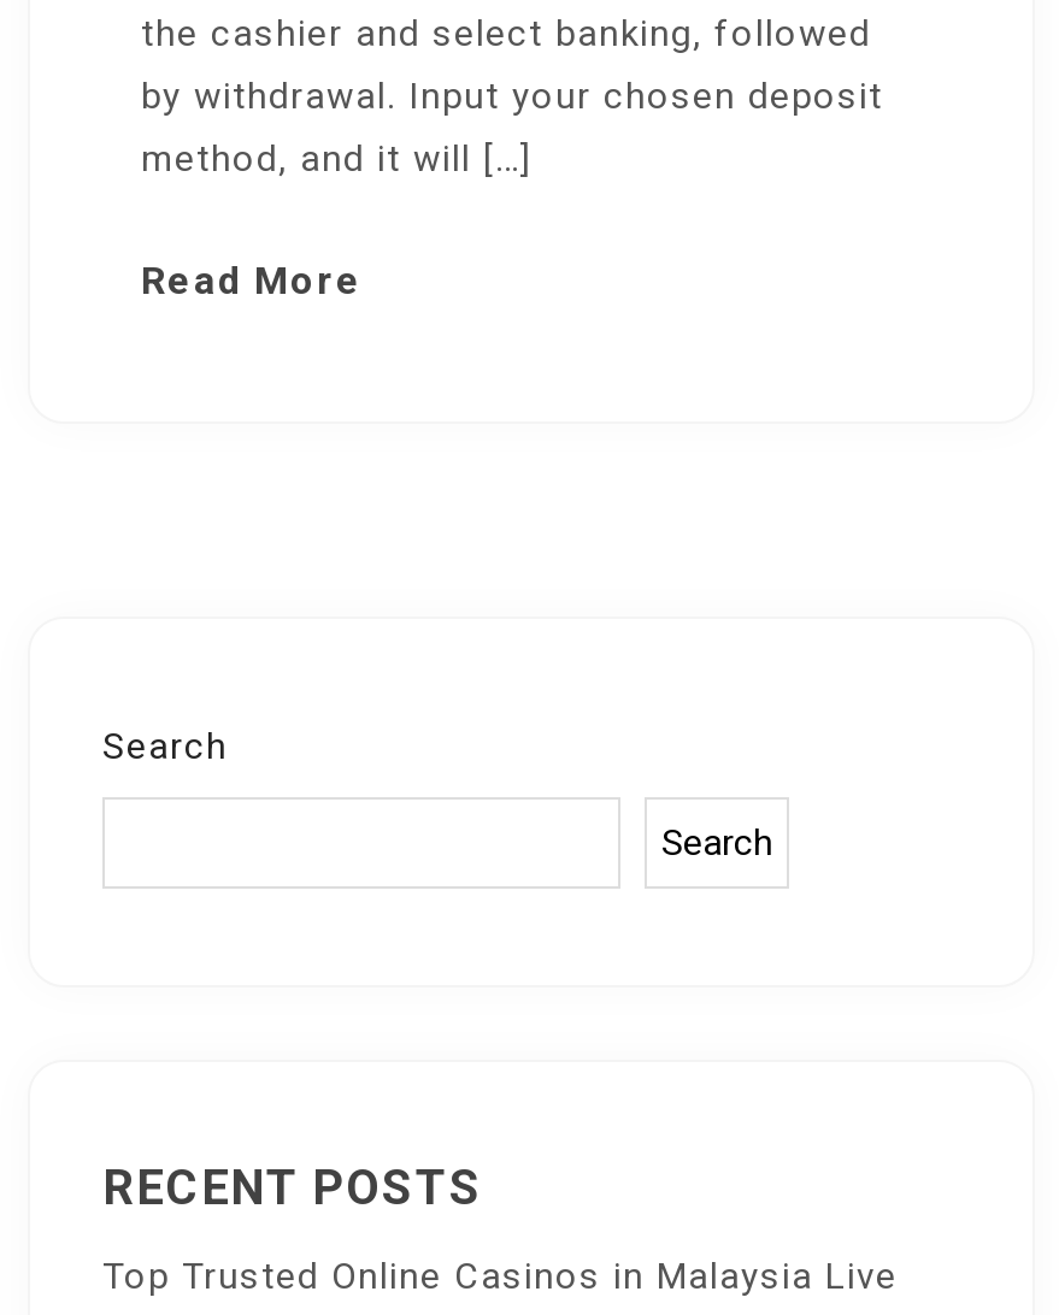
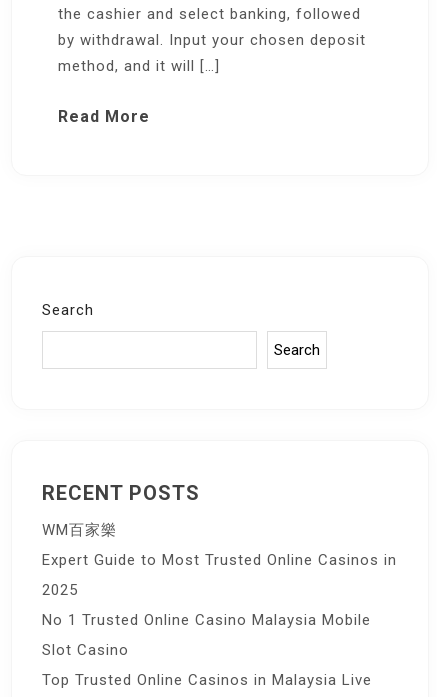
+ WM百家樂
+ Expert Guide to Most Trusted Online Casinos in
+ 2025
+ No 1 Trusted Online Casino Malaysia Mobile
+ Slot Casino
